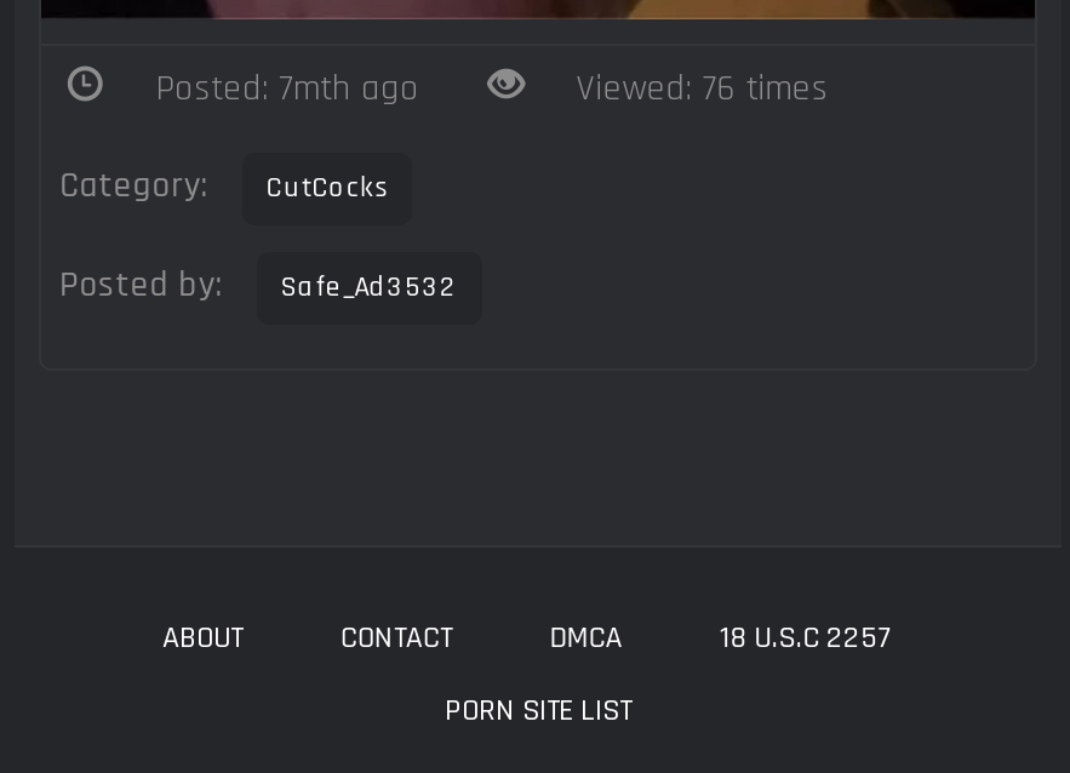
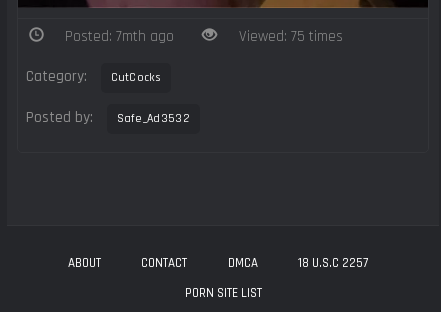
- Viewed: 76 times
+ Viewed: 75 times
